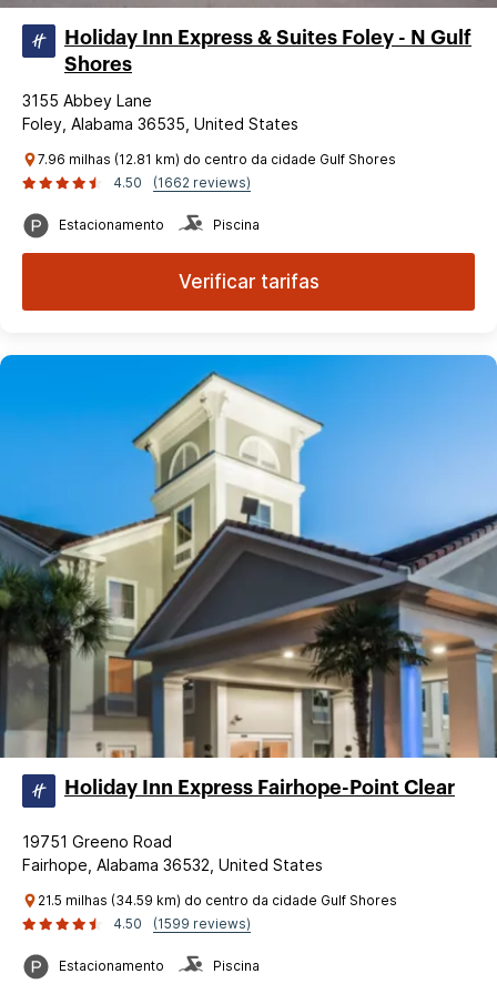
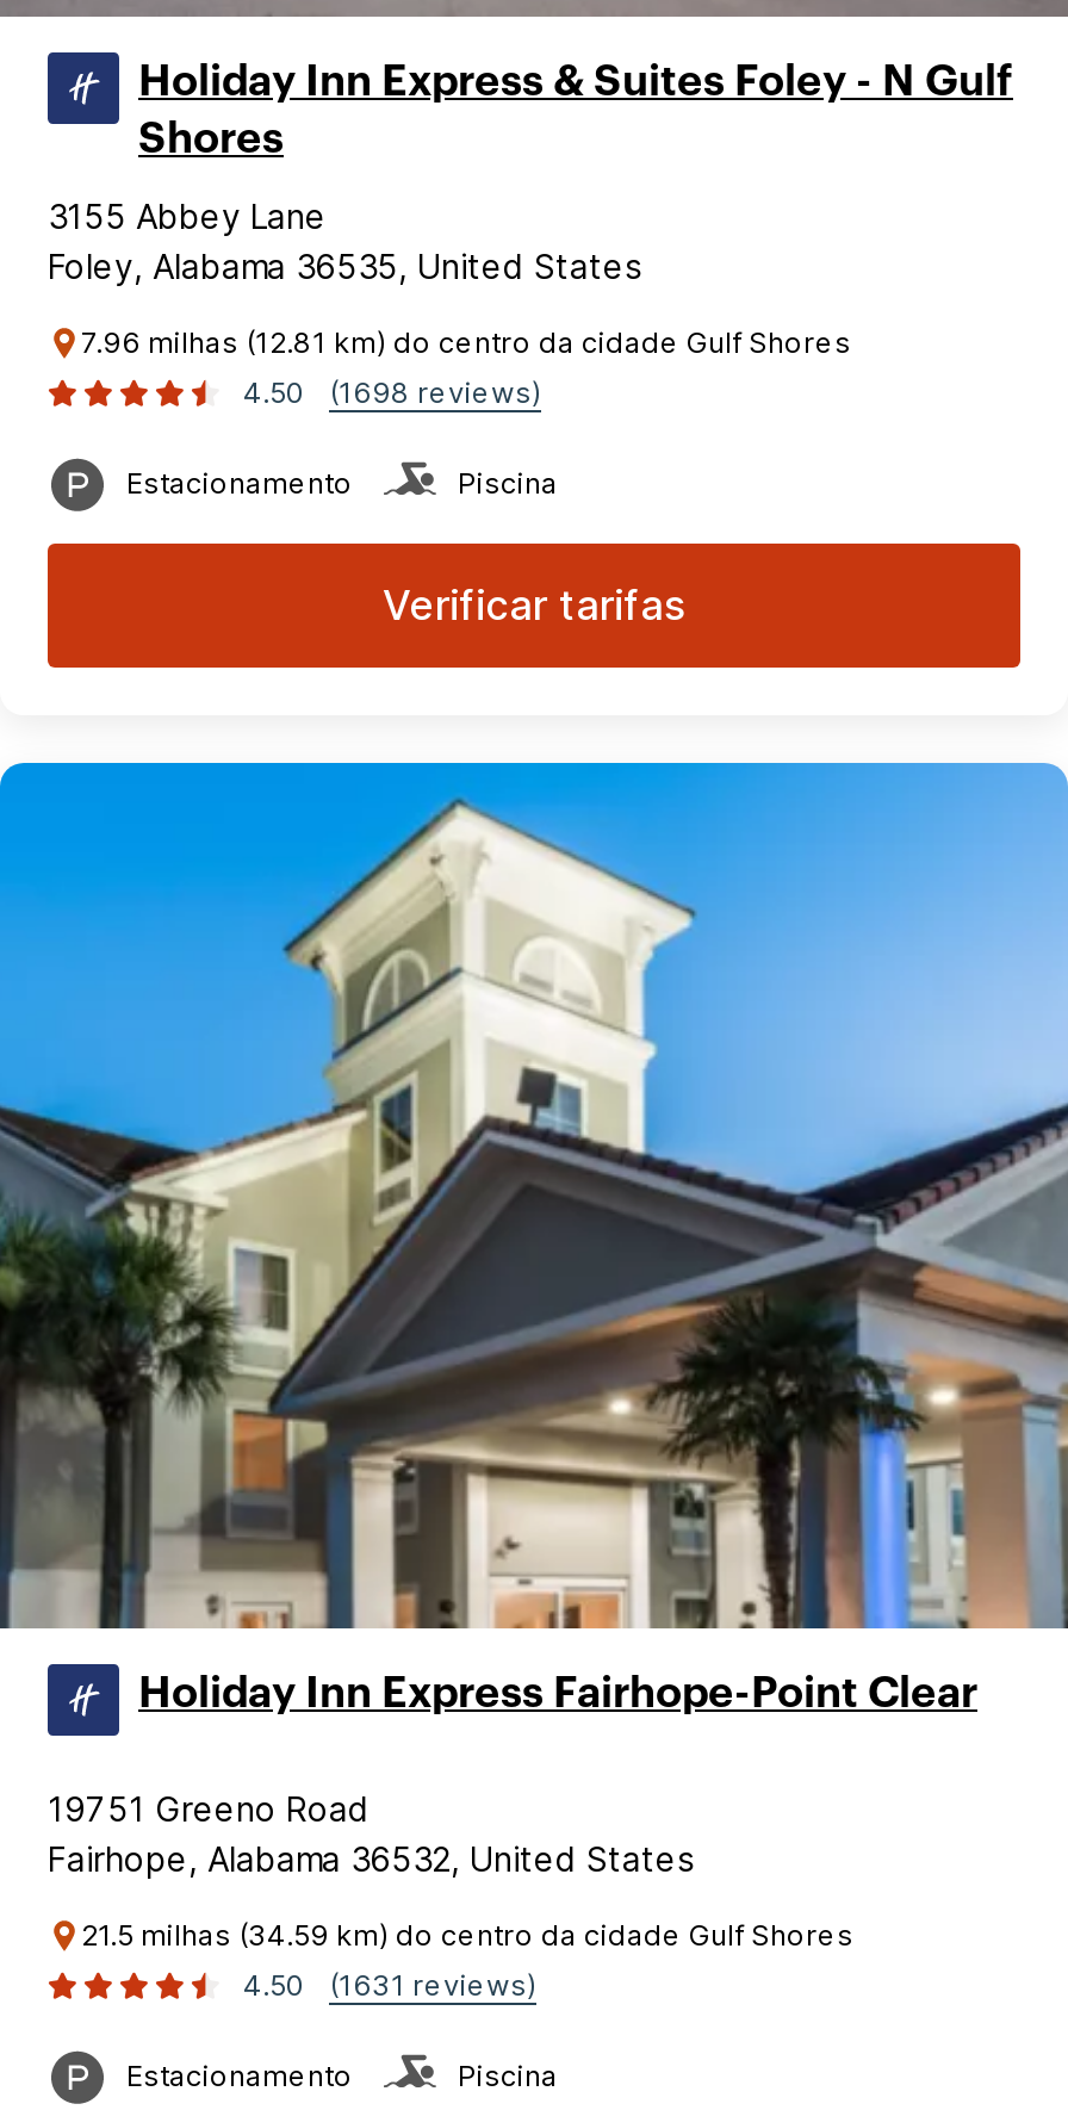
- 4.50 (1662 reviews)
+ 4.50 (1698 reviews)

- 4.50 (1599 reviews)
+ 4.50 (1631 reviews)
